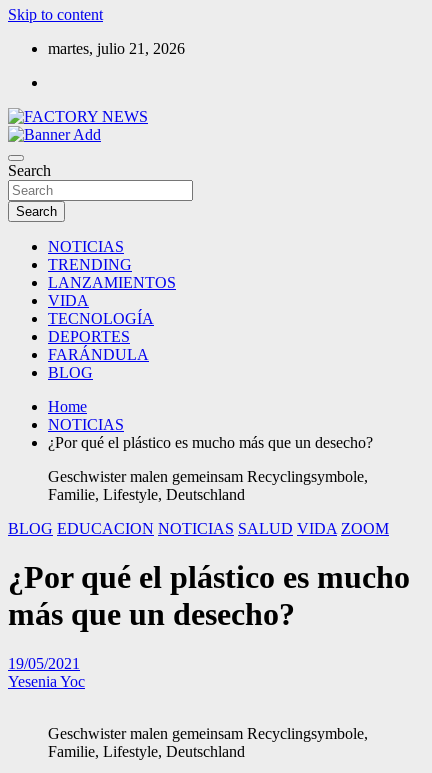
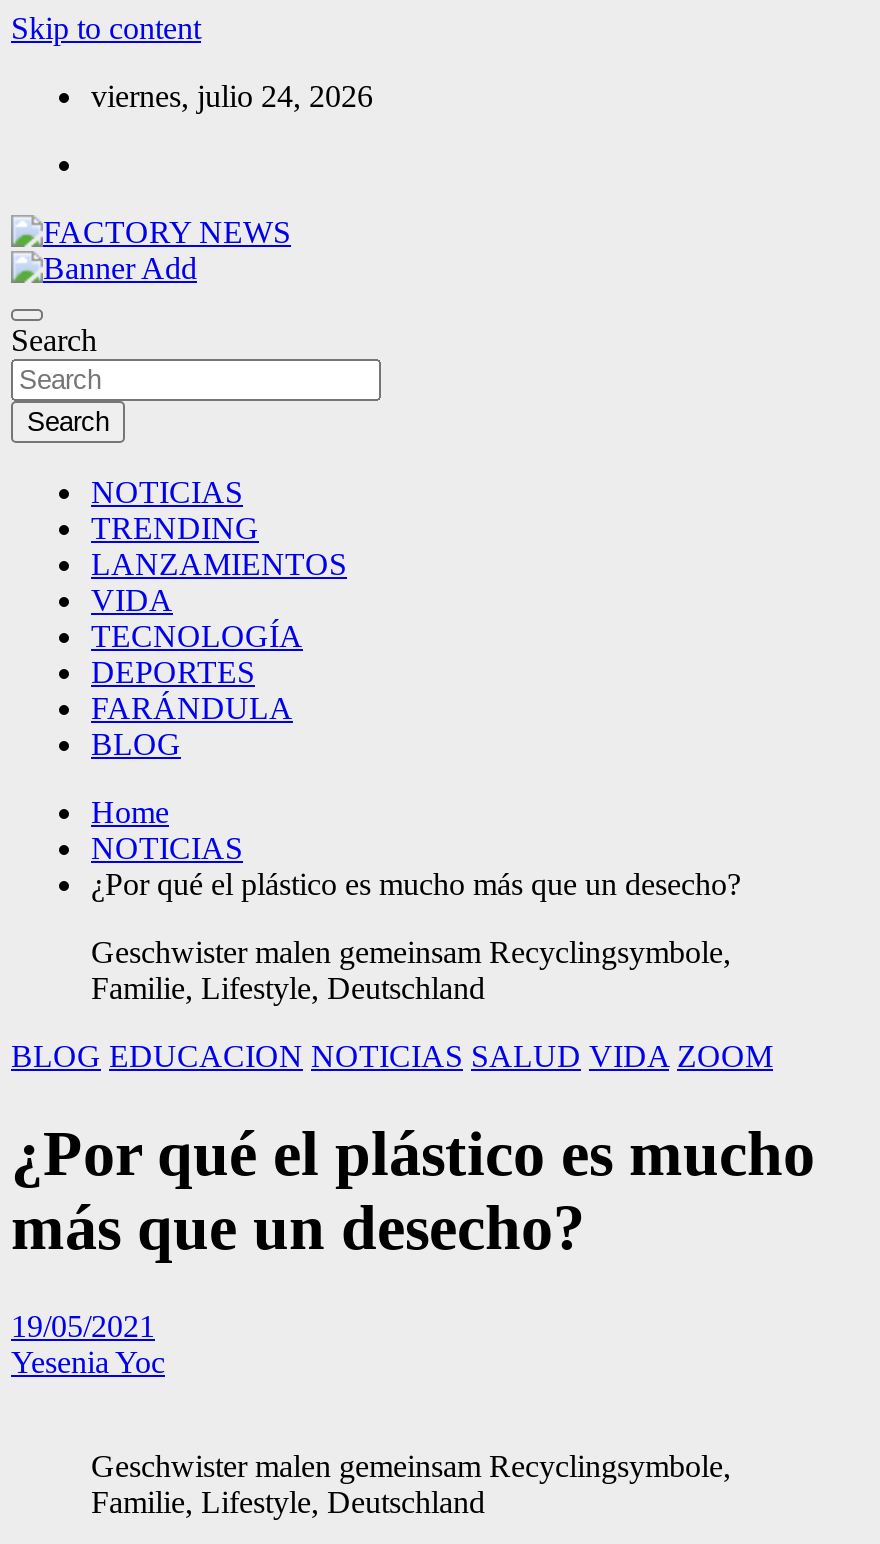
- martes, julio 21, 2026
+ viernes, julio 24, 2026
